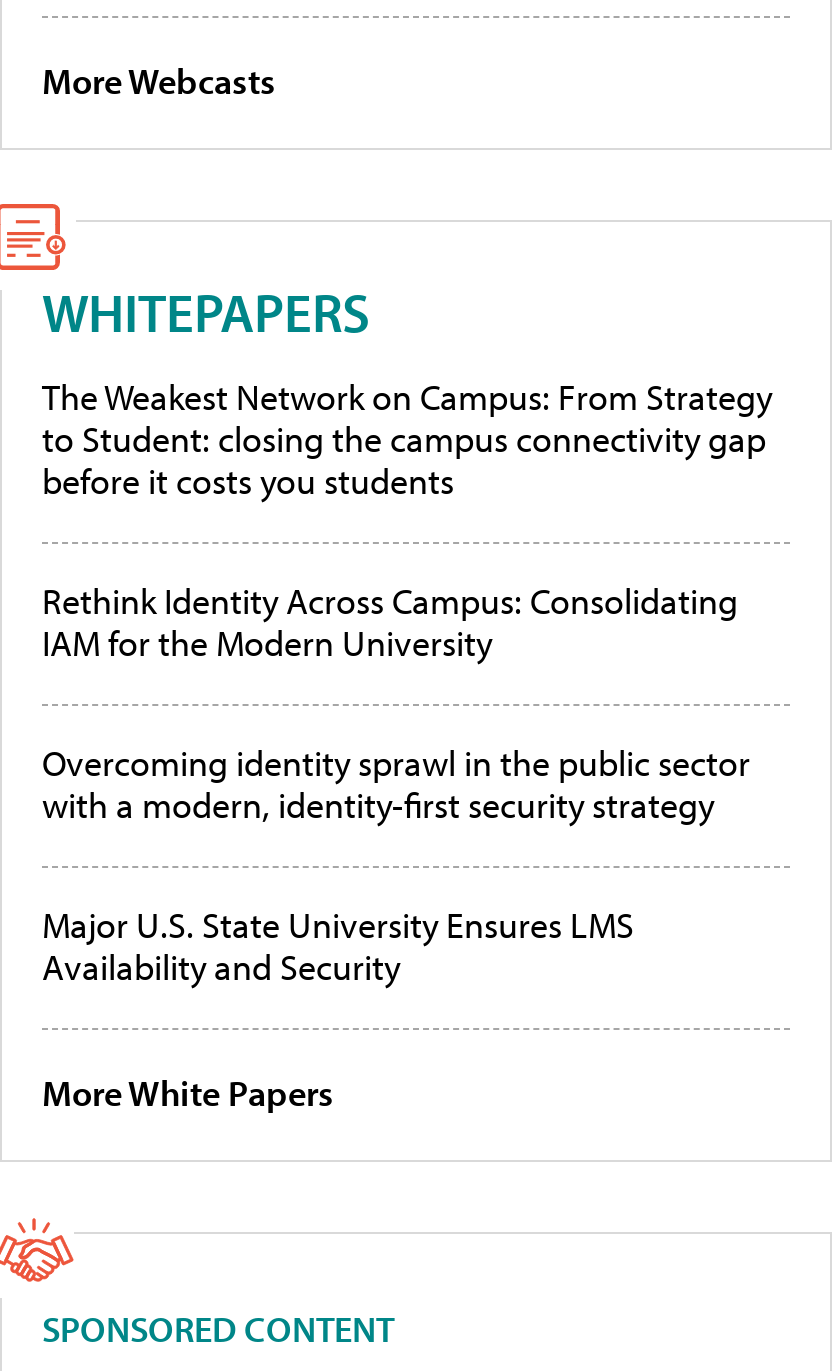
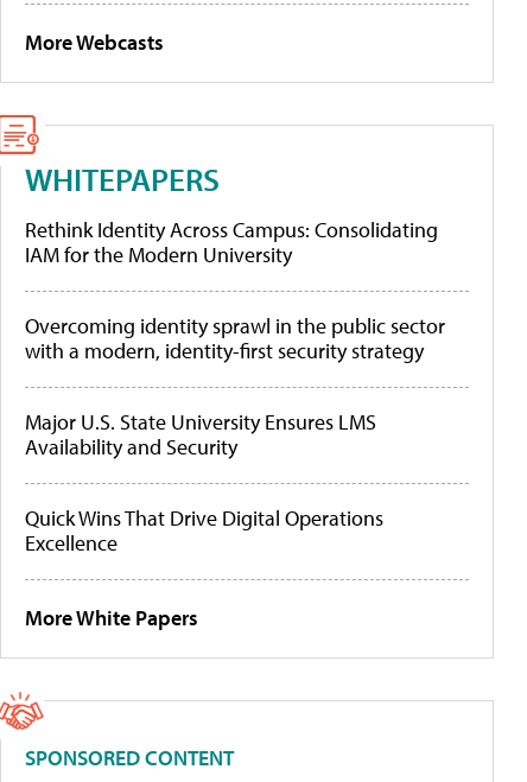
- The Weakest Network on Campus: From Strategy
- to Student: closing the campus connectivity gap
- before it costs you students

moved up: Rethink Identity Across Campus: Consolidating | IAM for the Modern University | Overcoming identity sprawl in the public sector | with a modern, identity-first security strategy | Major U.S. State University Ensures LMS | Availability and Security

+ Quick Wins That Drive Digital Operations
+ Excellence
